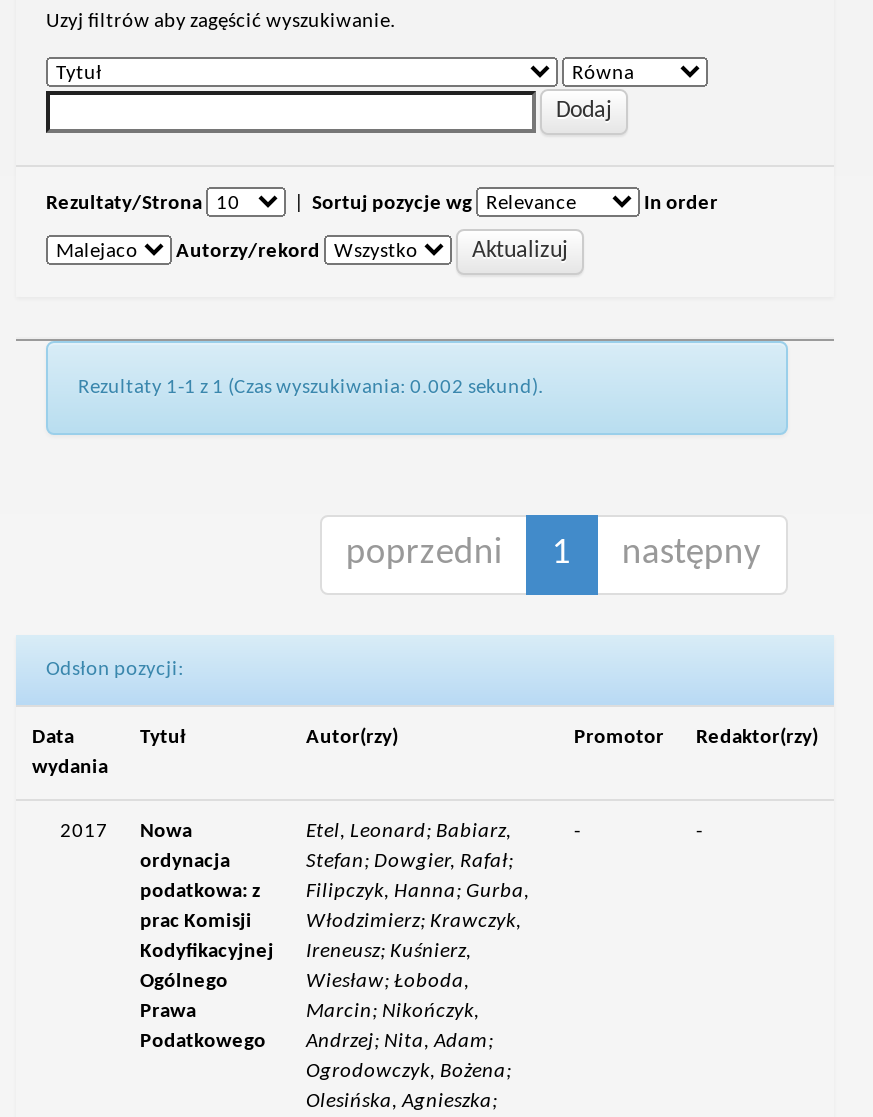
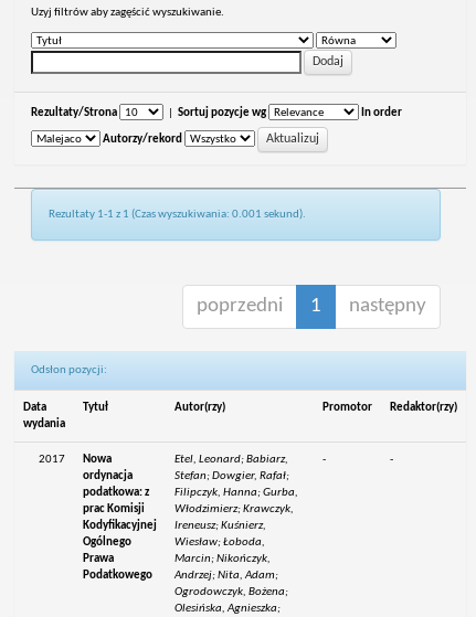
- Rezultaty 1-1 z 1 (Czas wyszukiwania: 0.002 sekund).
+ Rezultaty 1-1 z 1 (Czas wyszukiwania: 0.001 sekund).
